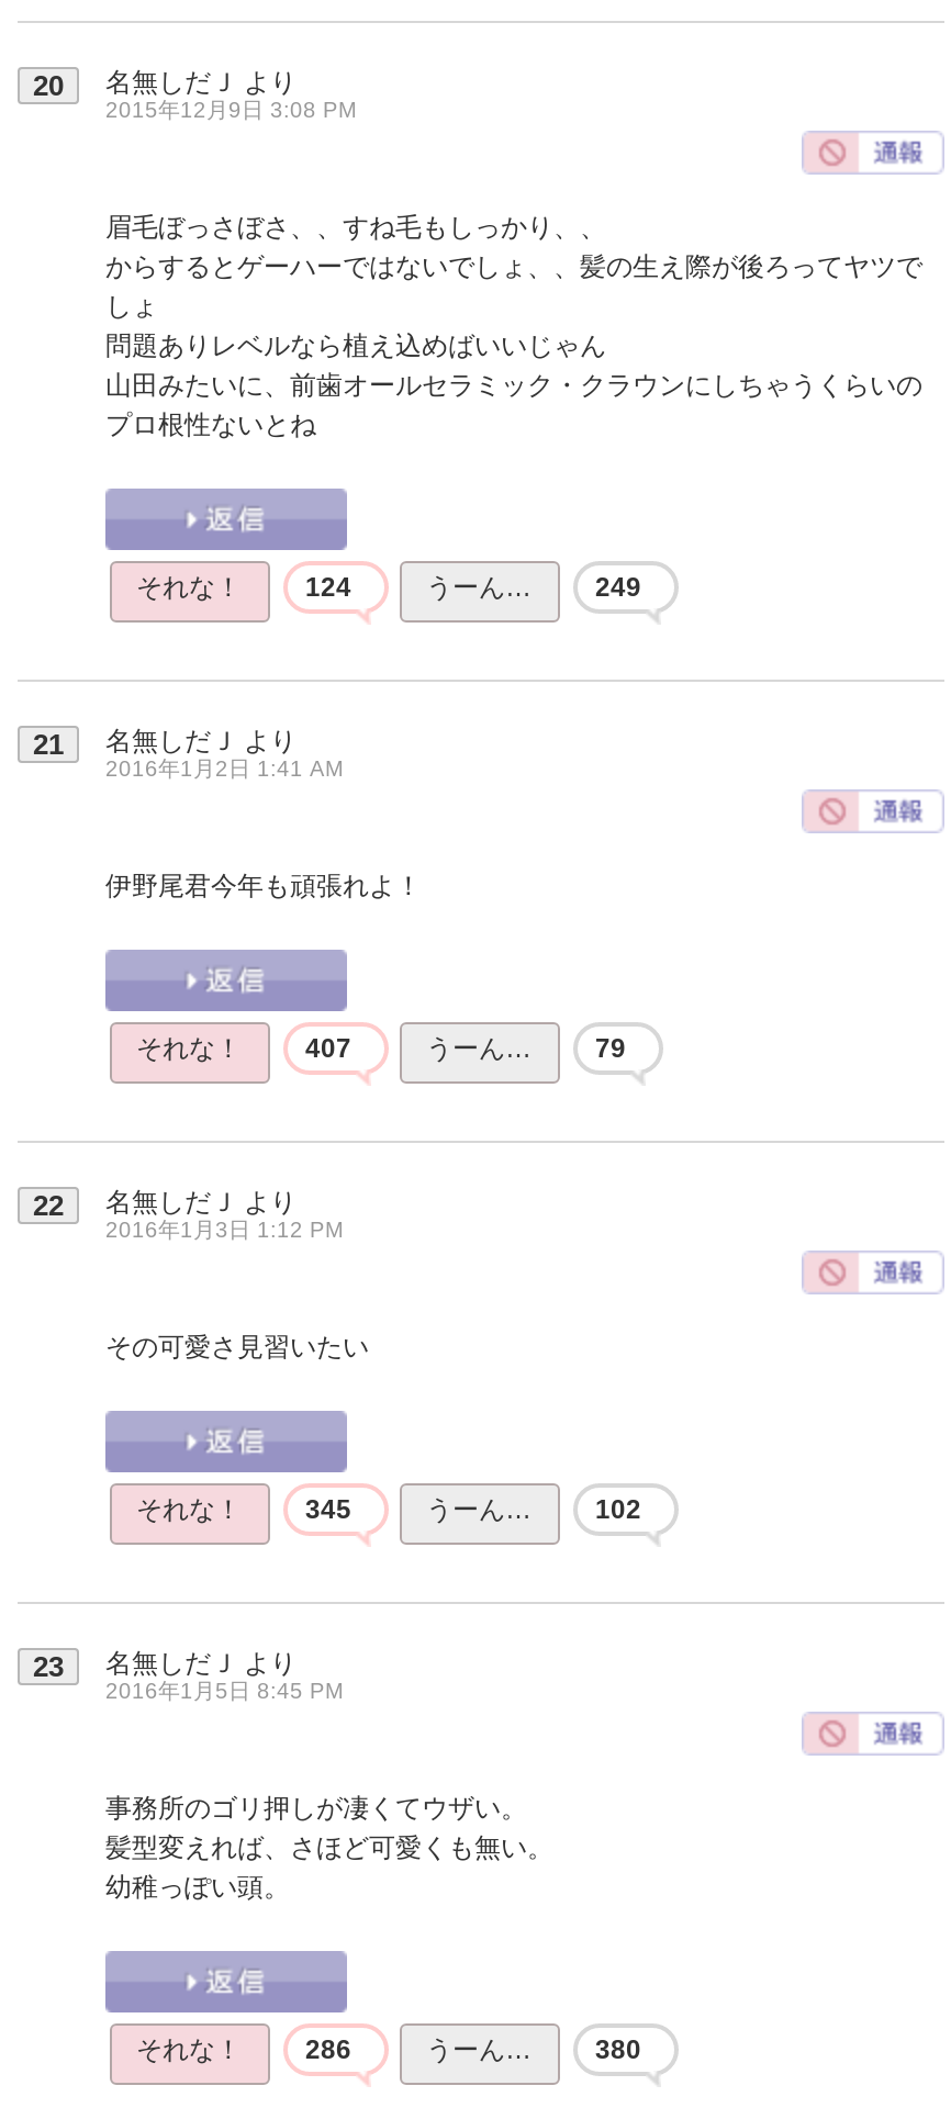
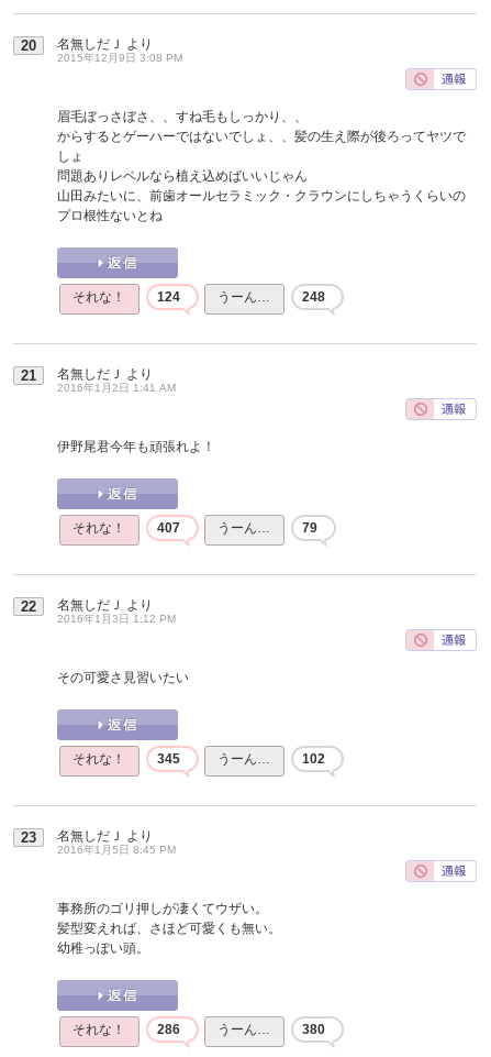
- 249
+ 248
